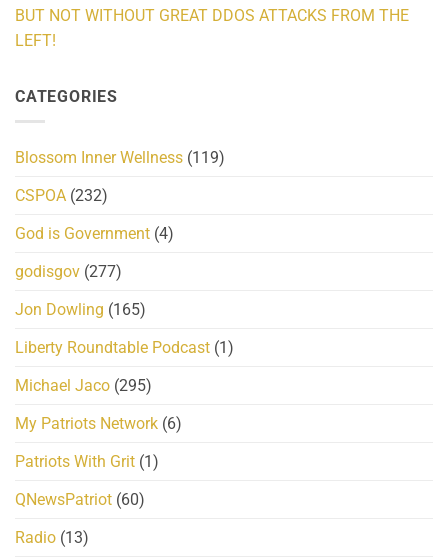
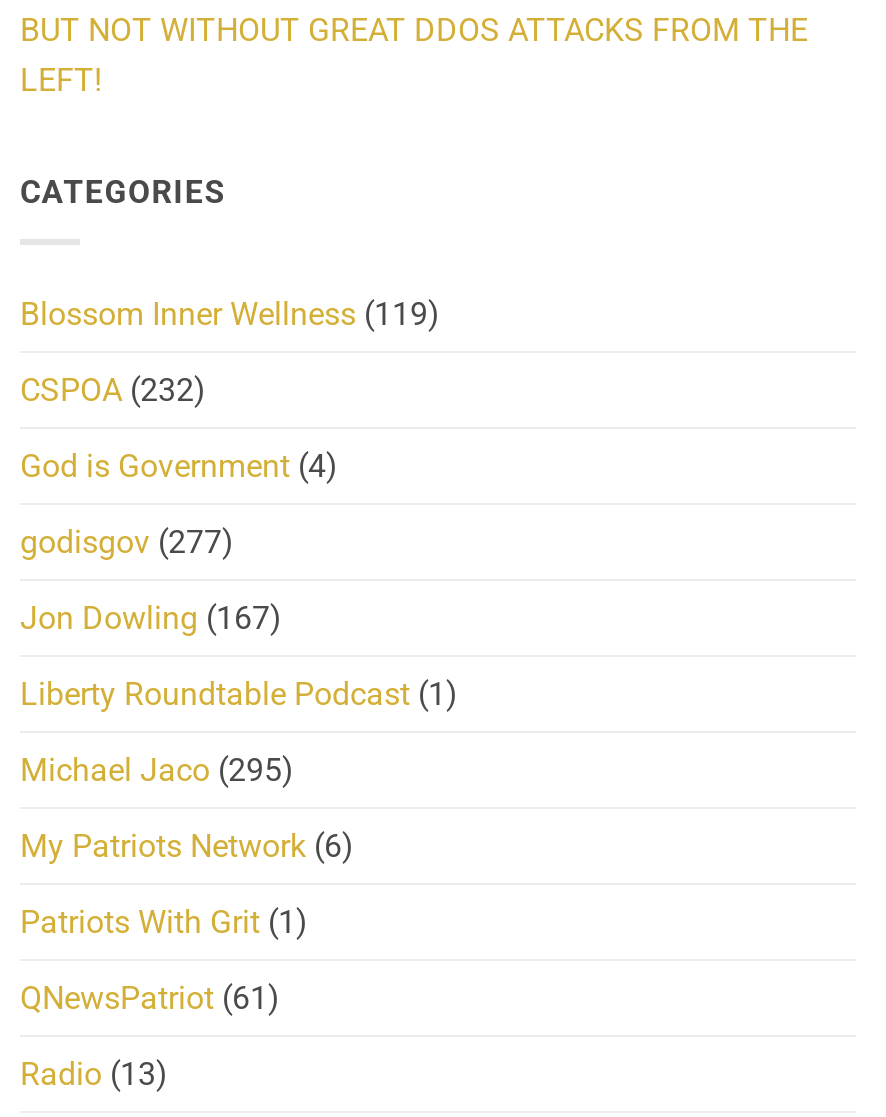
- Jon Dowling (165)
+ Jon Dowling (167)

- QNewsPatriot (60)
+ QNewsPatriot (61)
